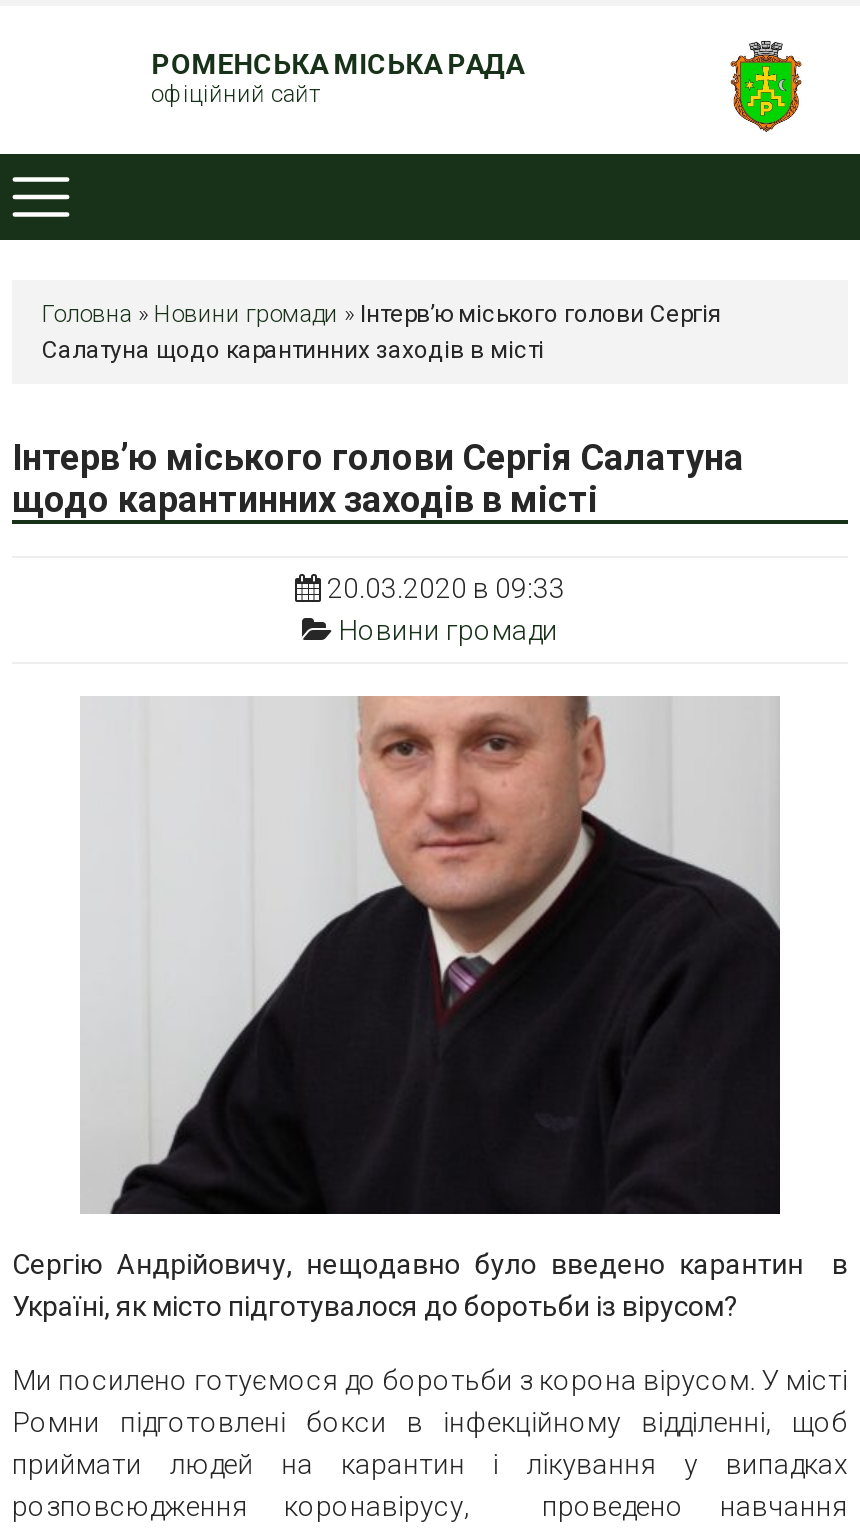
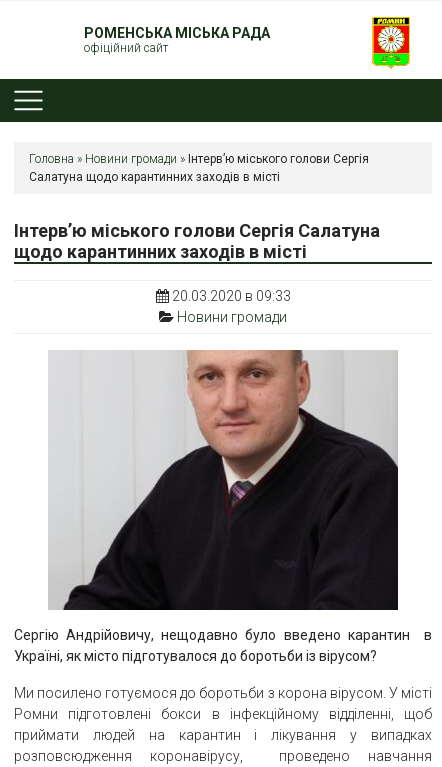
- [image]
+ [image]
